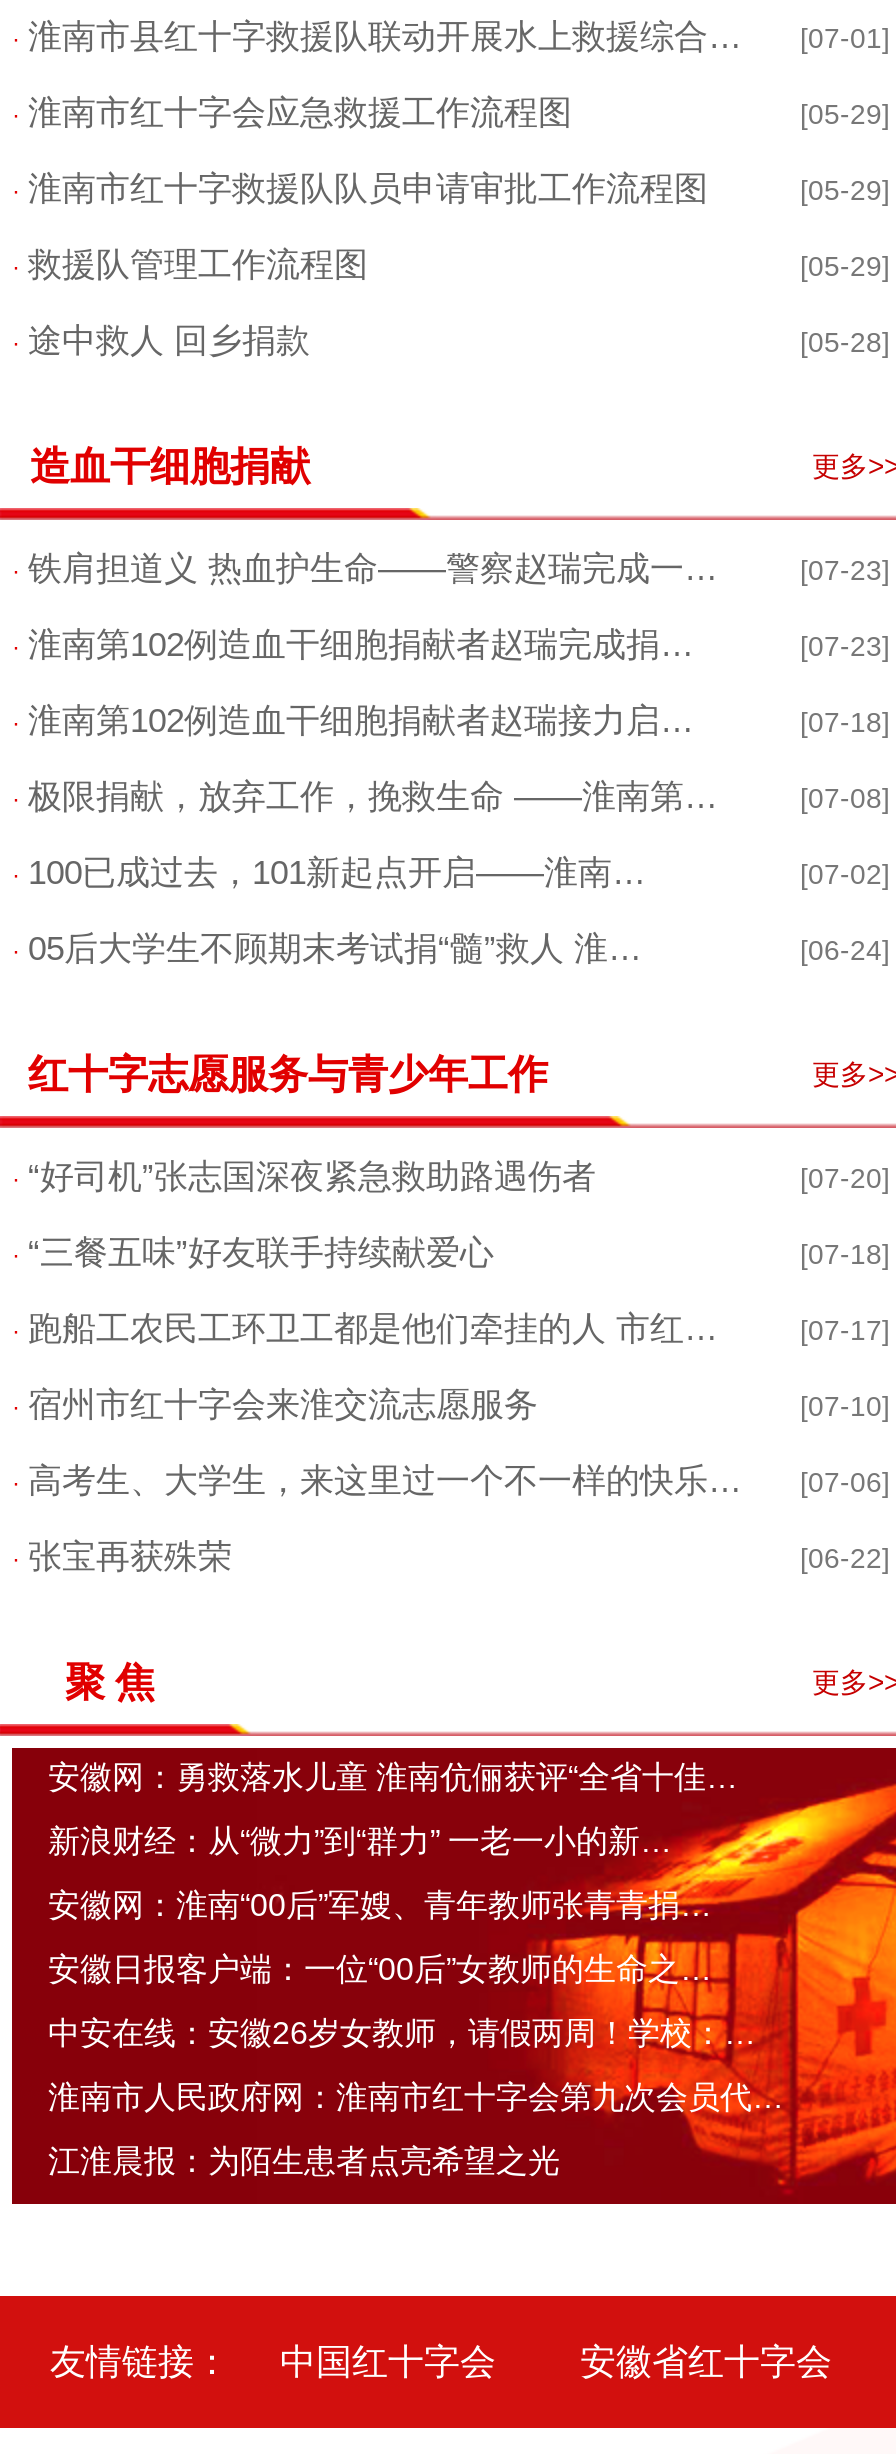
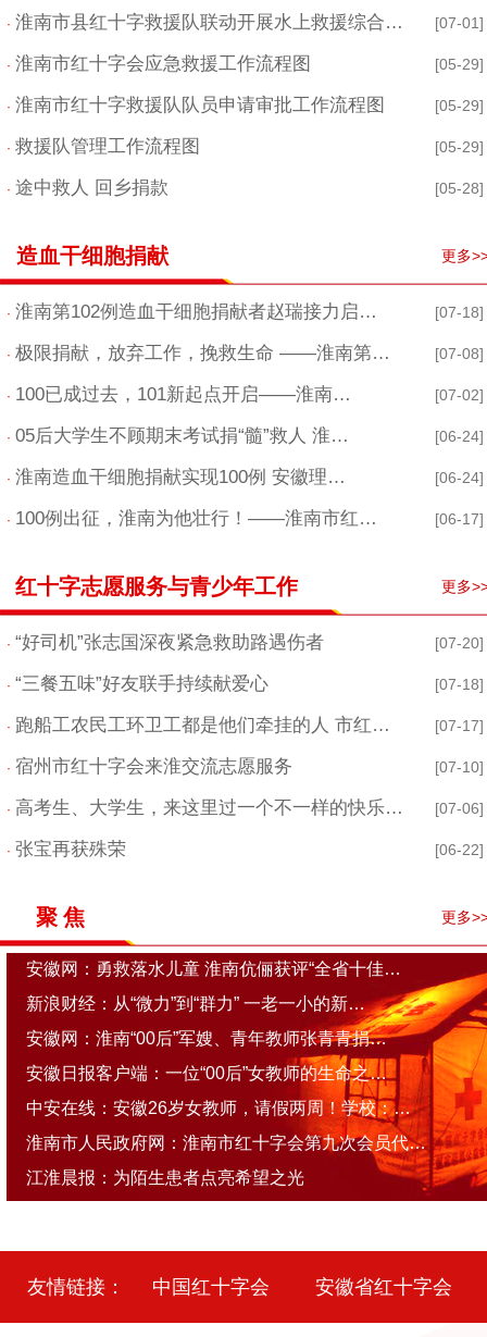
- · 铁肩担道义 热血护生命——警察赵瑞完成一…
- [07-23]
- · 淮南第102例造血干细胞捐献者赵瑞完成捐…
- [07-23]

moved up: · 淮南第102例造血干细胞捐献者赵瑞接力启… | [07-18] | · 极限捐献，放弃工作，挽救生命 ——淮南第… | [07-08] | · 100已成过去，101新起点开启——淮南… | [07-02] | · 05后大学生不顾期末考试捐“髓”救人 淮… | [06-24]

+ · 淮南造血干细胞捐献实现100例 安徽理…
+ [06-24]
+ · 100例出征，淮南为他壮行！——淮南市红…
+ [06-17]
